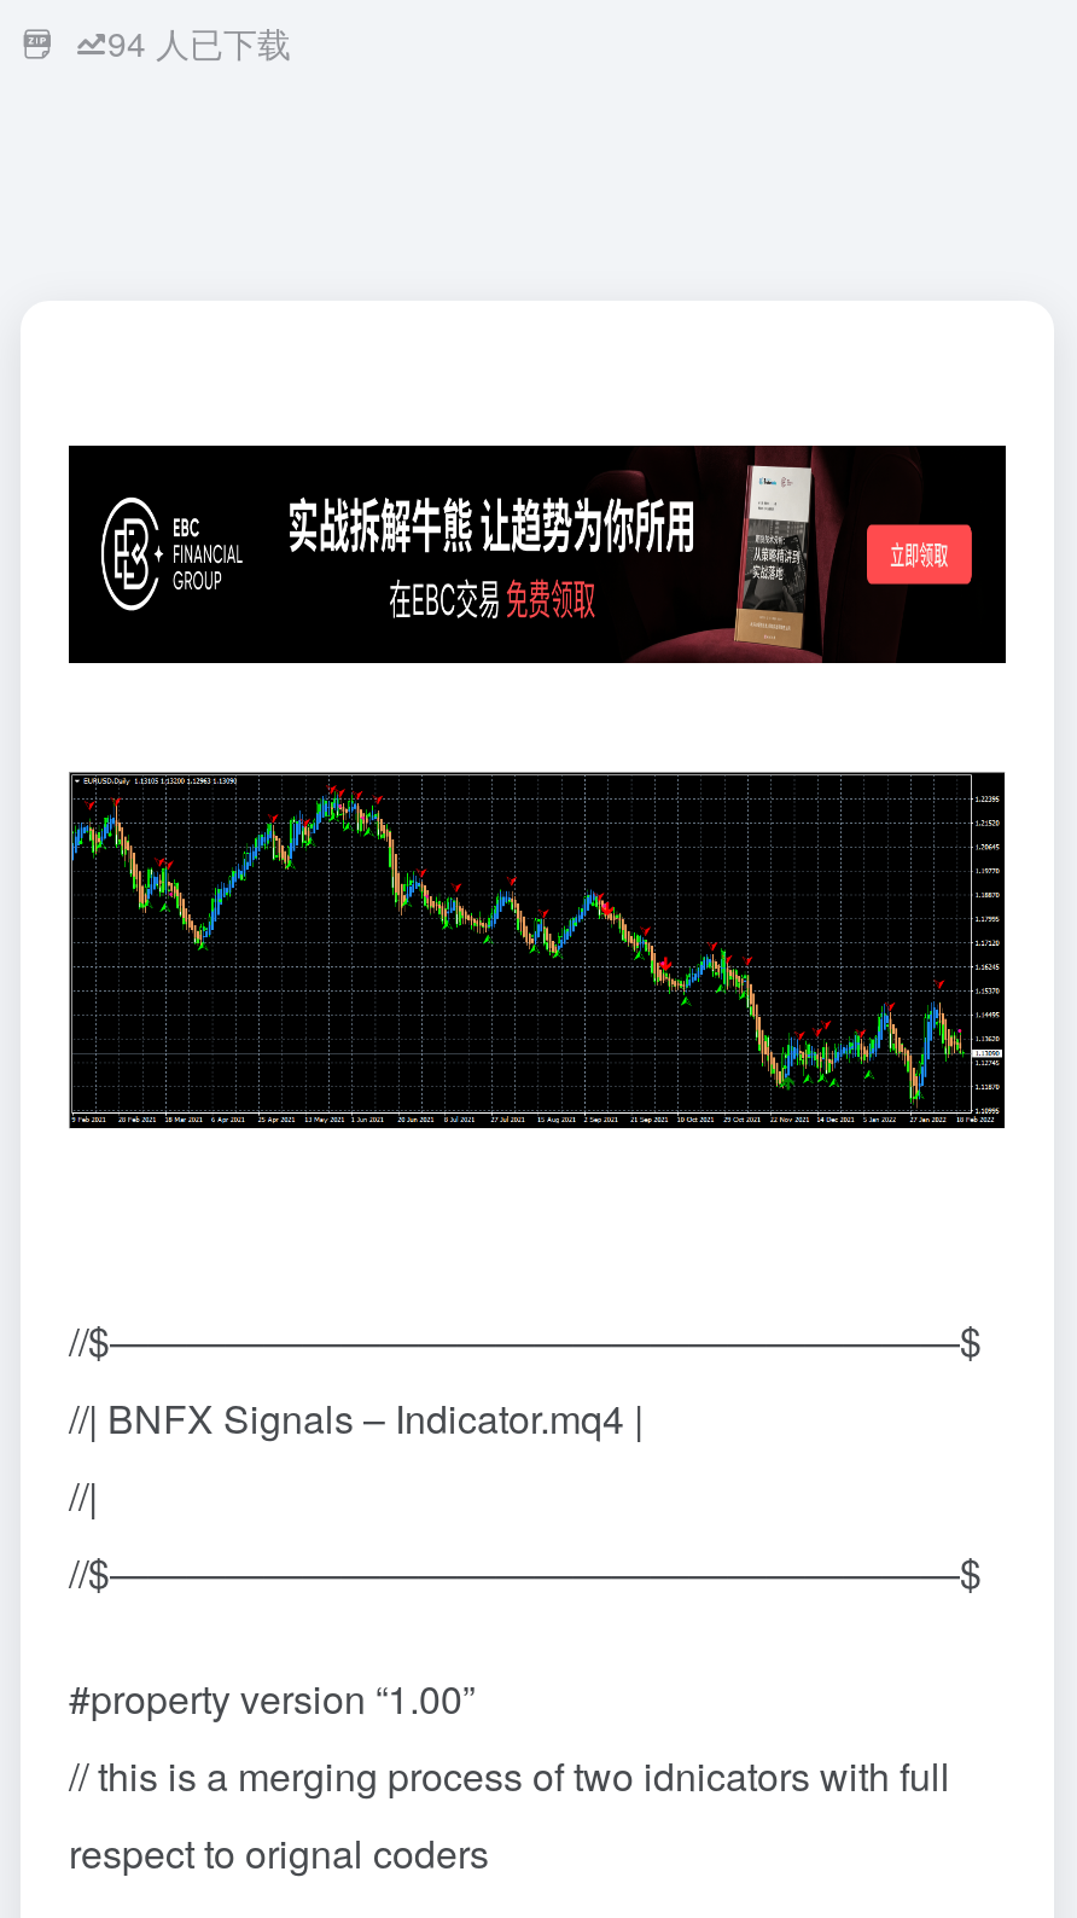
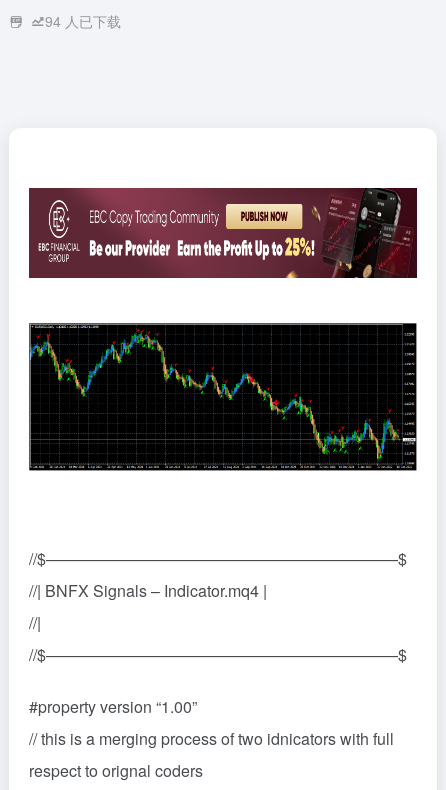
- [image]
+ [image]
